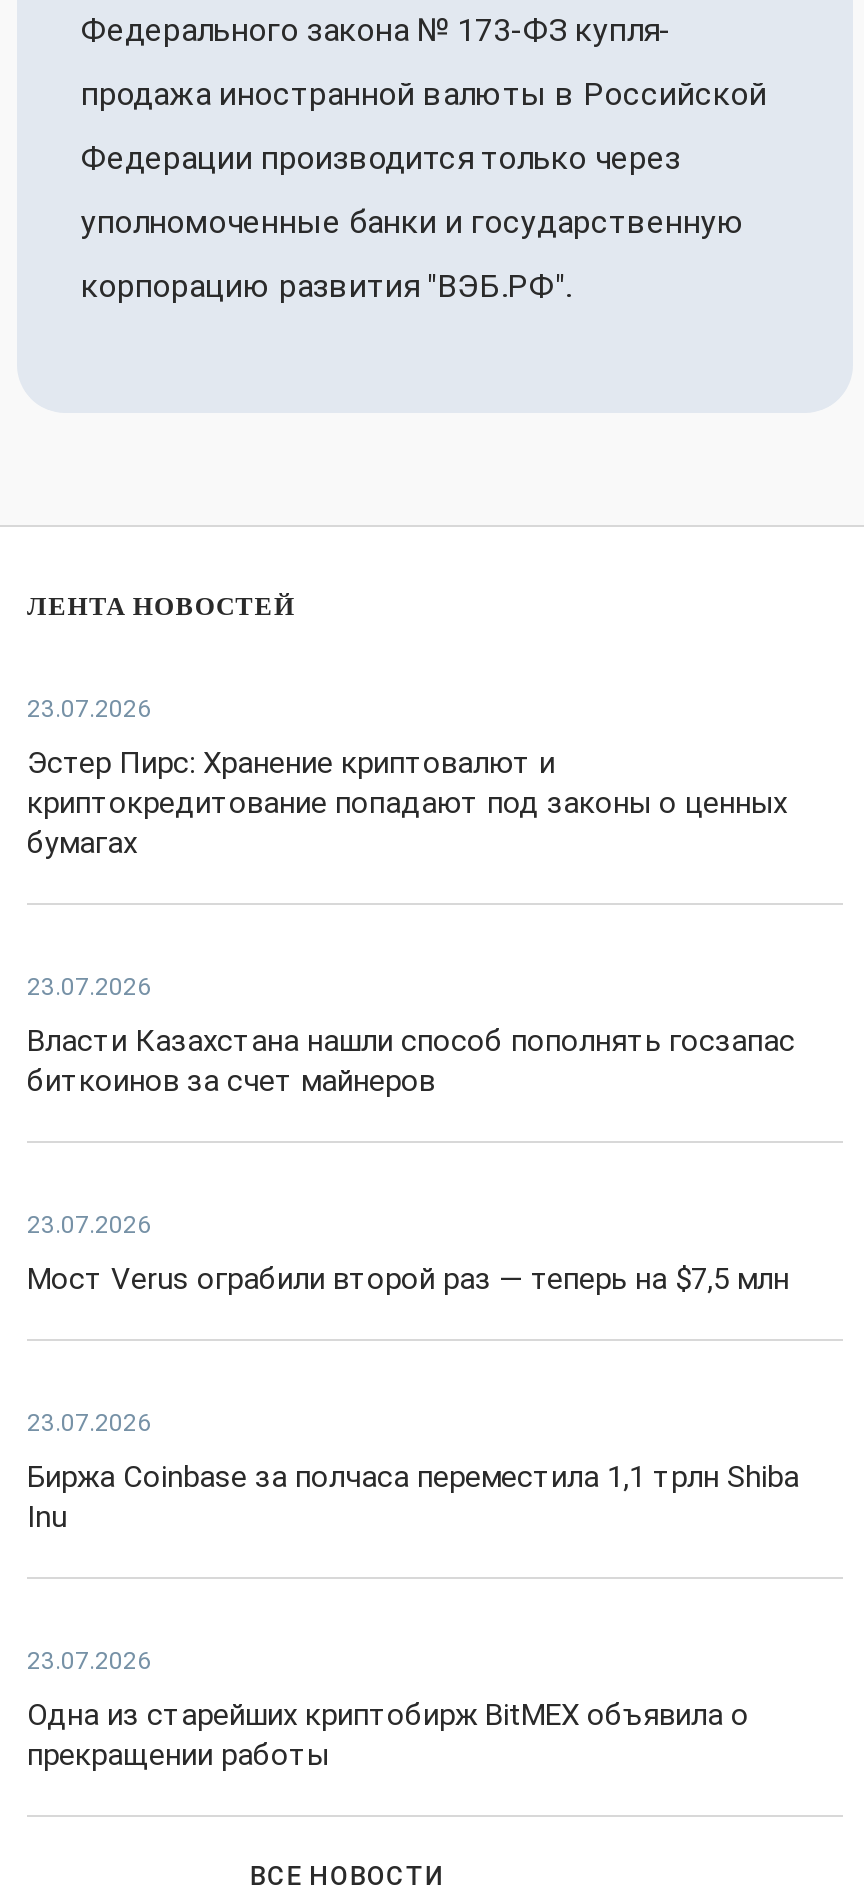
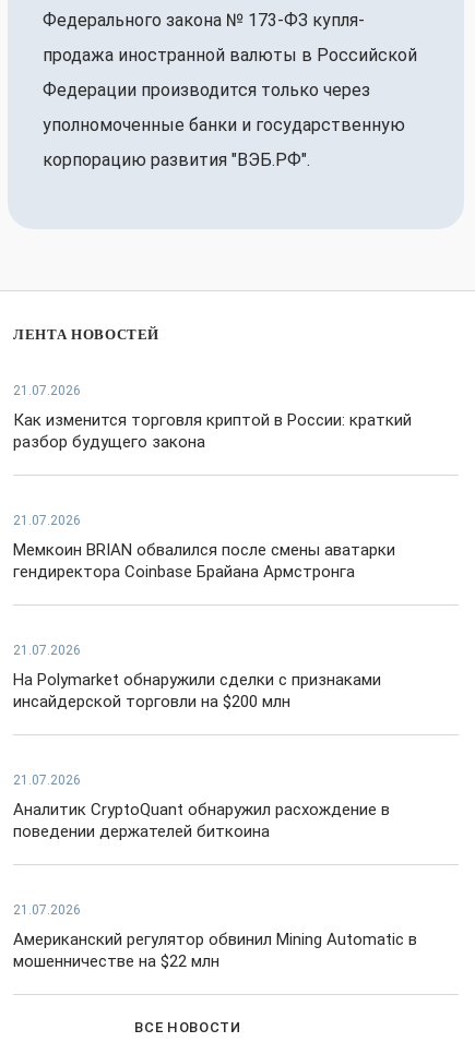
- 23.07.2026
+ 21.07.2026

- Эстер Пирс: Хранение криптовалют и
- криптокредитование попадают под законы о ценных
- бумагах
+ Как изменится торговля криптой в России: краткий
+ разбор будущего закона

- 23.07.2026
+ 21.07.2026

- Власти Казахстана нашли способ пополнять госзапас
- биткоинов за счет майнеров
+ Мемкоин BRIAN обвалился после смены аватарки
+ гендиректора Coinbase Брайана Армстронга

- 23.07.2026
+ 21.07.2026

- Мост Verus ограбили второй раз — теперь на $7,5 млн
+ На Polymarket обнаружили сделки с признаками
+ инсайдерской торговли на $200 млн

- 23.07.2026
+ 21.07.2026

- Биржа Coinbase за полчаса переместила 1,1 трлн Shiba
- Inu
+ Аналитик CryptoQuant обнаружил расхождение в
+ поведении держателей биткоина

- 23.07.2026
+ 21.07.2026

- Одна из старейших криптобирж BitMEX объявила о
- прекращении работы
+ Американский регулятор обвинил Mining Automatic в
+ мошенничестве на $22 млн
